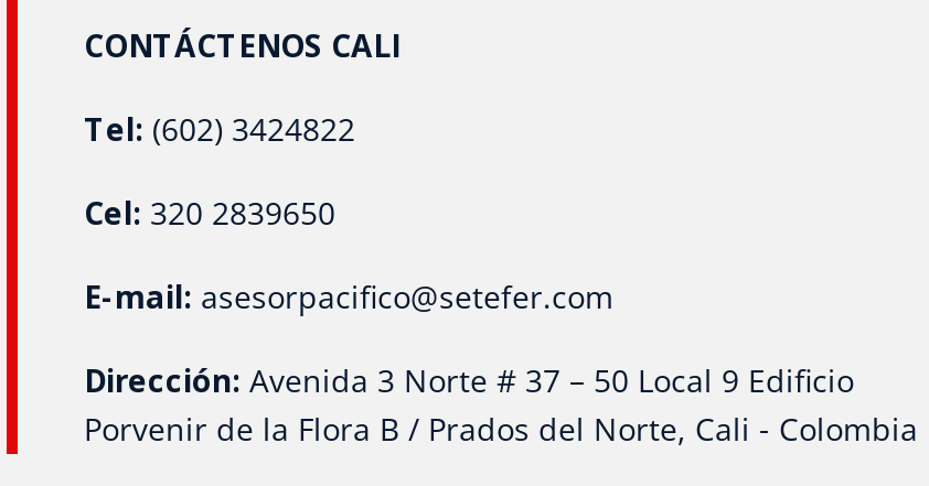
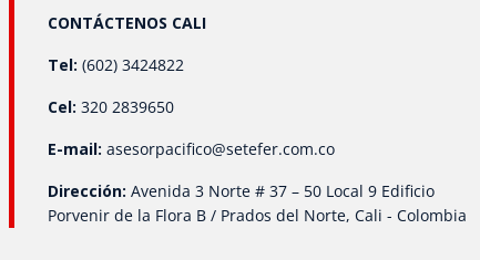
- E-mail: asesorpacifico@setefer.com
+ E-mail: asesorpacifico@setefer.com.co
